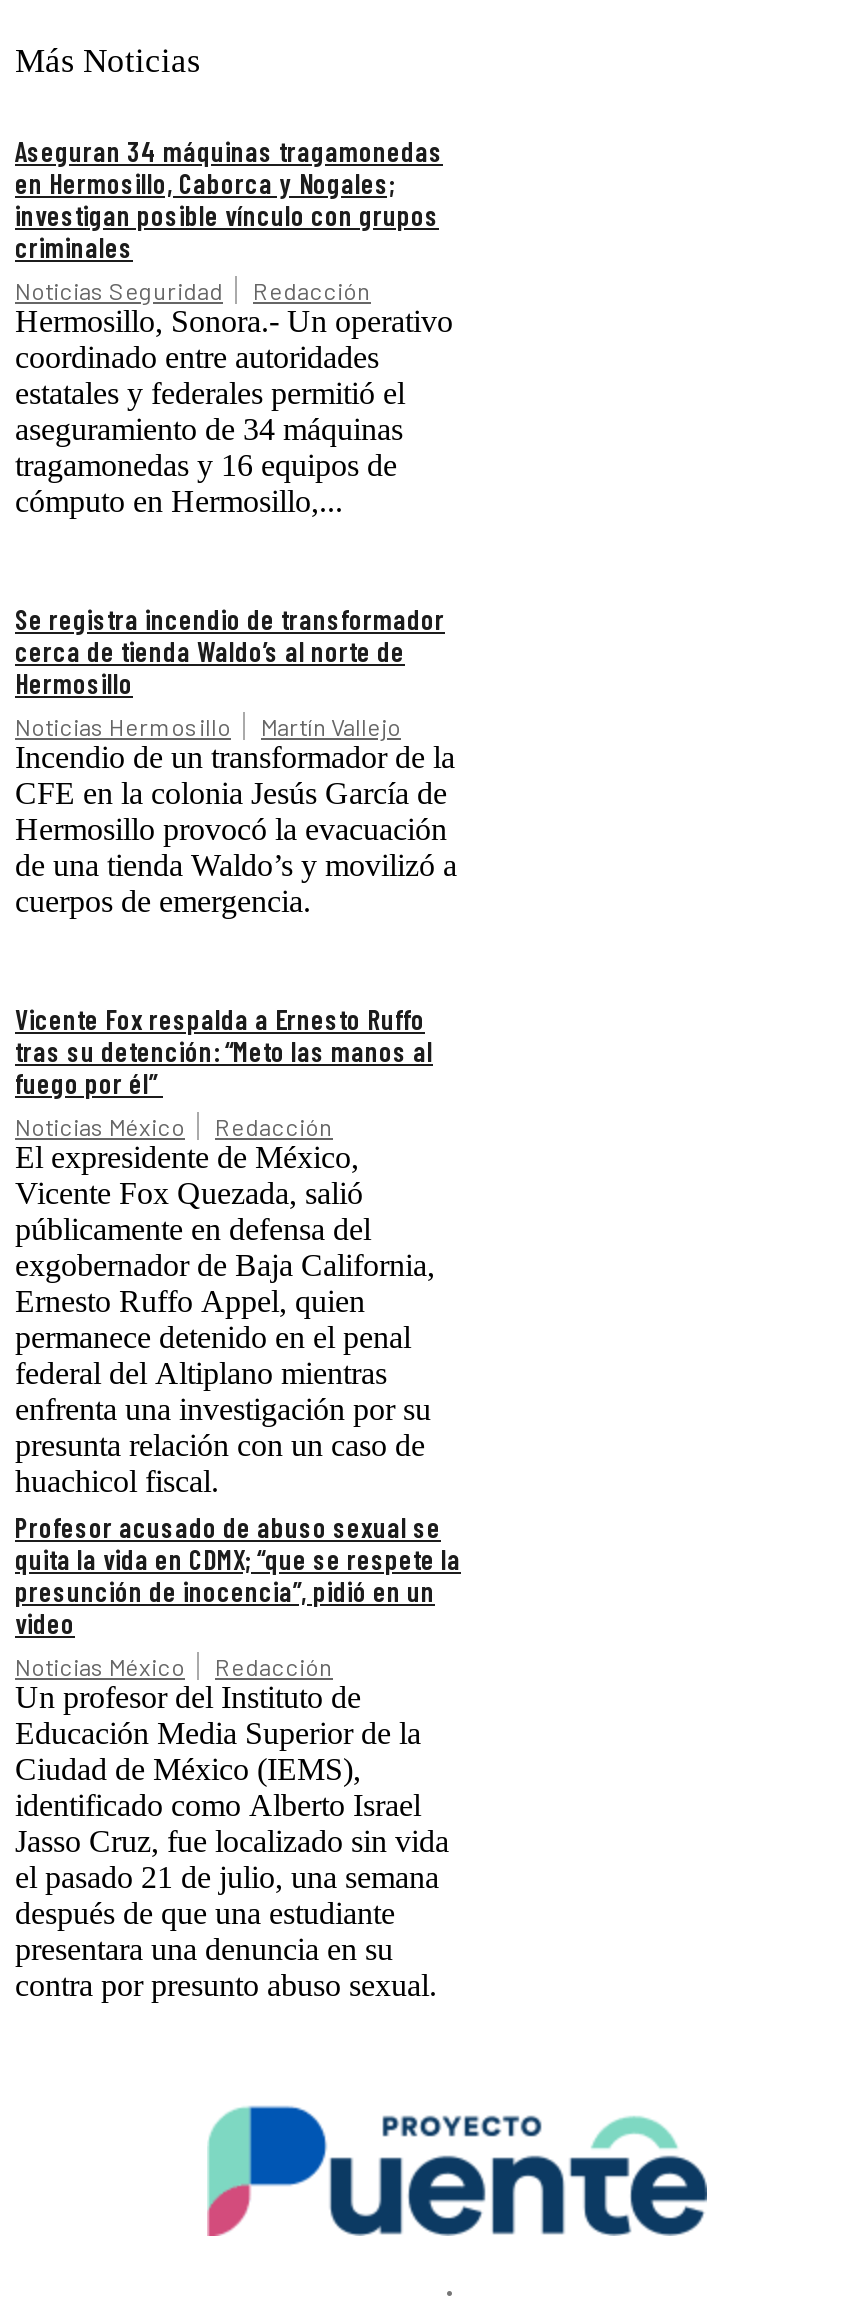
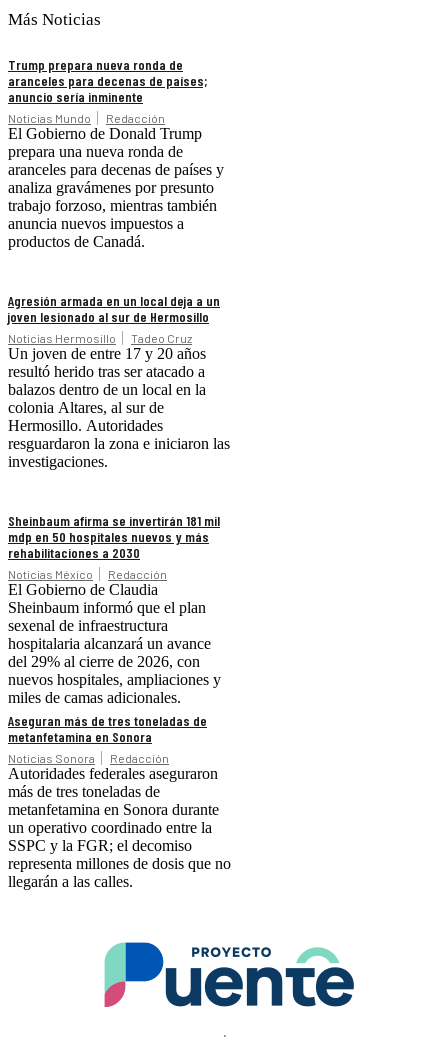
- Aseguran 34 máquinas tragamonedas
- en Hermosillo, Caborca y Nogales;
- investigan posible vínculo con grupos
- criminales
- Noticias Seguridad
+ Trump prepara nueva ronda de
+ aranceles para decenas de países;
+ anuncio sería inminente
+ Noticias Mundo

- Hermosillo, Sonora.- Un operativo
- coordinado entre autoridades
- estatales y federales permitió el
- aseguramiento de 34 máquinas
- tragamonedas y 16 equipos de
- cómputo en Hermosillo,...
+ El Gobierno de Donald Trump
+ prepara una nueva ronda de
+ aranceles para decenas de países y
+ analiza gravámenes por presunto
+ trabajo forzoso, mientras también
+ anuncia nuevos impuestos a
+ productos de Canadá.

- Se registra incendio de transformador
- cerca de tienda Waldo’s al norte de
- Hermosillo
+ Agresión armada en un local deja a un
+ joven lesionado al sur de Hermosillo

- Martín Vallejo
- Incendio de un transformador de la
- CFE en la colonia Jesús García de
- Hermosillo provocó la evacuación
- de una tienda Waldo’s y movilizó a
- cuerpos de emergencia.
+ Tadeo Cruz
+ Un joven de entre 17 y 20 años
+ resultó herido tras ser atacado a
+ balazos dentro de un local en la
+ colonia Altares, al sur de
+ Hermosillo. Autoridades
+ resguardaron la zona e iniciaron las
+ investigaciones.

- Vicente Fox respalda a Ernesto Ruffo
- tras su detención: “Meto las manos al
- fuego por él”
+ Sheinbaum afirma se invertirán 181 mil
+ mdp en 50 hospitales nuevos y más
+ rehabilitaciones a 2030

moved down: Noticias México | Redacción

- El expresidente de México,
- Vicente Fox Quezada, salió
- públicamente en defensa del
- exgobernador de Baja California,
- Ernesto Ruffo Appel, quien
- permanece detenido en el penal
- federal del Altiplano mientras
- enfrenta una investigación por su
- presunta relación con un caso de
- huachicol fiscal.
- Profesor acusado de abuso sexual se
- quita la vida en CDMX; “que se respete la
- presunción de inocencia”, pidió en un
- video
- Noticias México
+ El Gobierno de Claudia
+ Sheinbaum informó que el plan
+ sexenal de infraestructura
+ hospitalaria alcanzará un avance
+ del 29% al cierre de 2026, con
+ nuevos hospitales, ampliaciones y
+ miles de camas adicionales.
+ Aseguran más de tres toneladas de
+ metanfetamina en Sonora
+ Noticias Sonora

- Un profesor del Instituto de
- Educación Media Superior de la
- Ciudad de México (IEMS),
- identificado como Alberto Israel
- Jasso Cruz, fue localizado sin vida
- el pasado 21 de julio, una semana
- después de que una estudiante
- presentara una denuncia en su
- contra por presunto abuso sexual.
+ Autoridades federales aseguraron
+ más de tres toneladas de
+ metanfetamina en Sonora durante
+ un operativo coordinado entre la
+ SSPC y la FGR; el decomiso
+ representa millones de dosis que no
+ llegarán a las calles.
